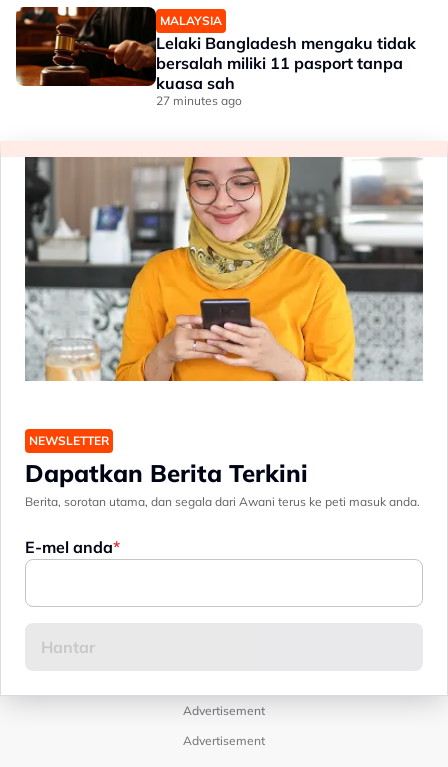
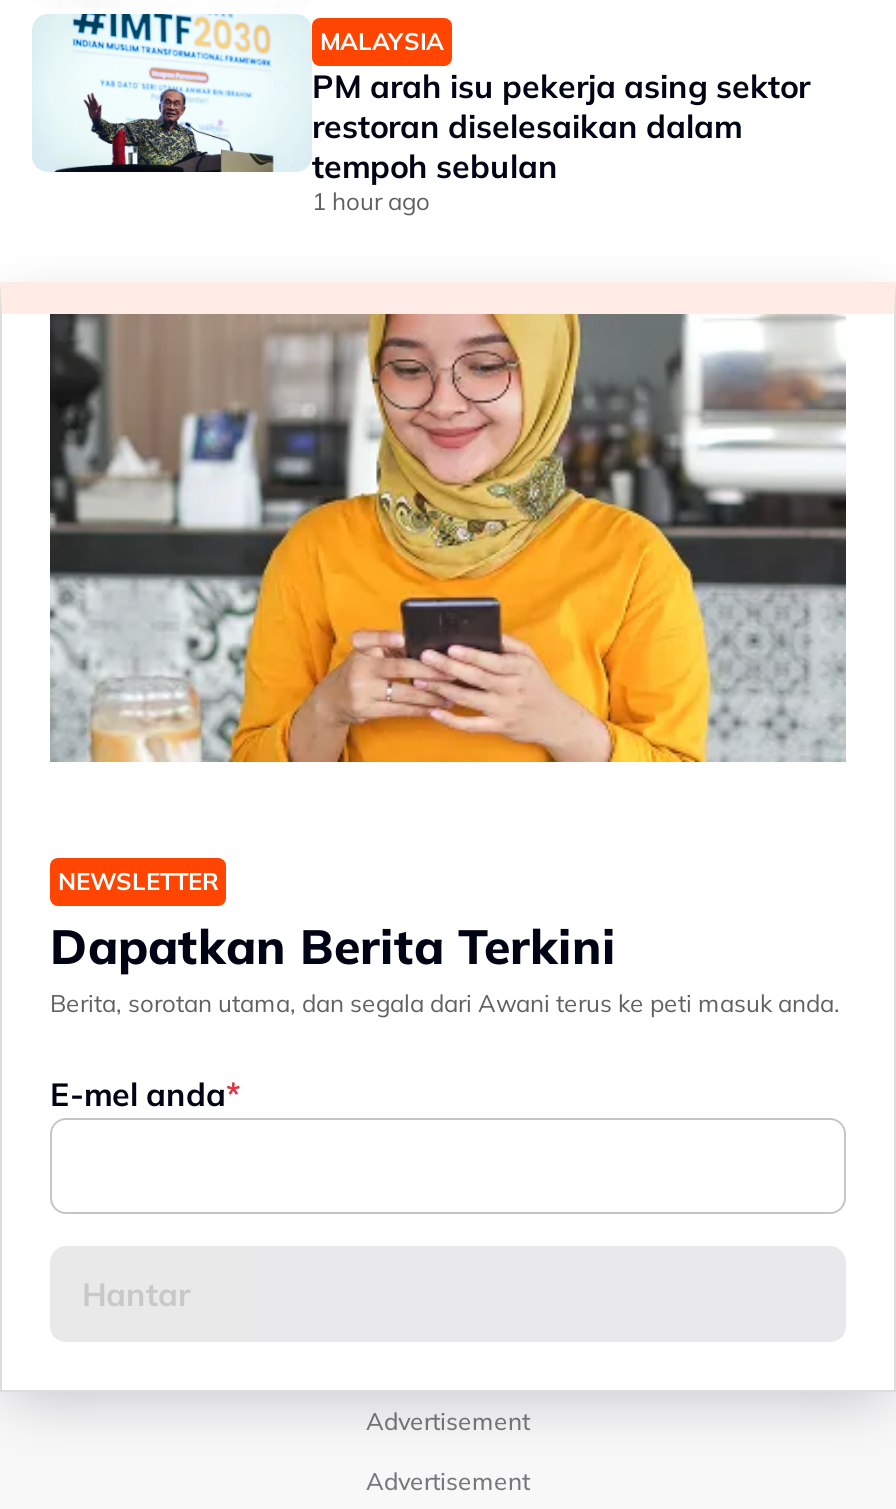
- [image]
- Lelaki Bangladesh mengaku tidak
- bersalah miliki 11 pasport tanpa
- kuasa sah
- 27 minutes ago
+ [image]
+ PM arah isu pekerja asing sektor
+ restoran diselesaikan dalam
+ tempoh sebulan
+ 1 hour ago
